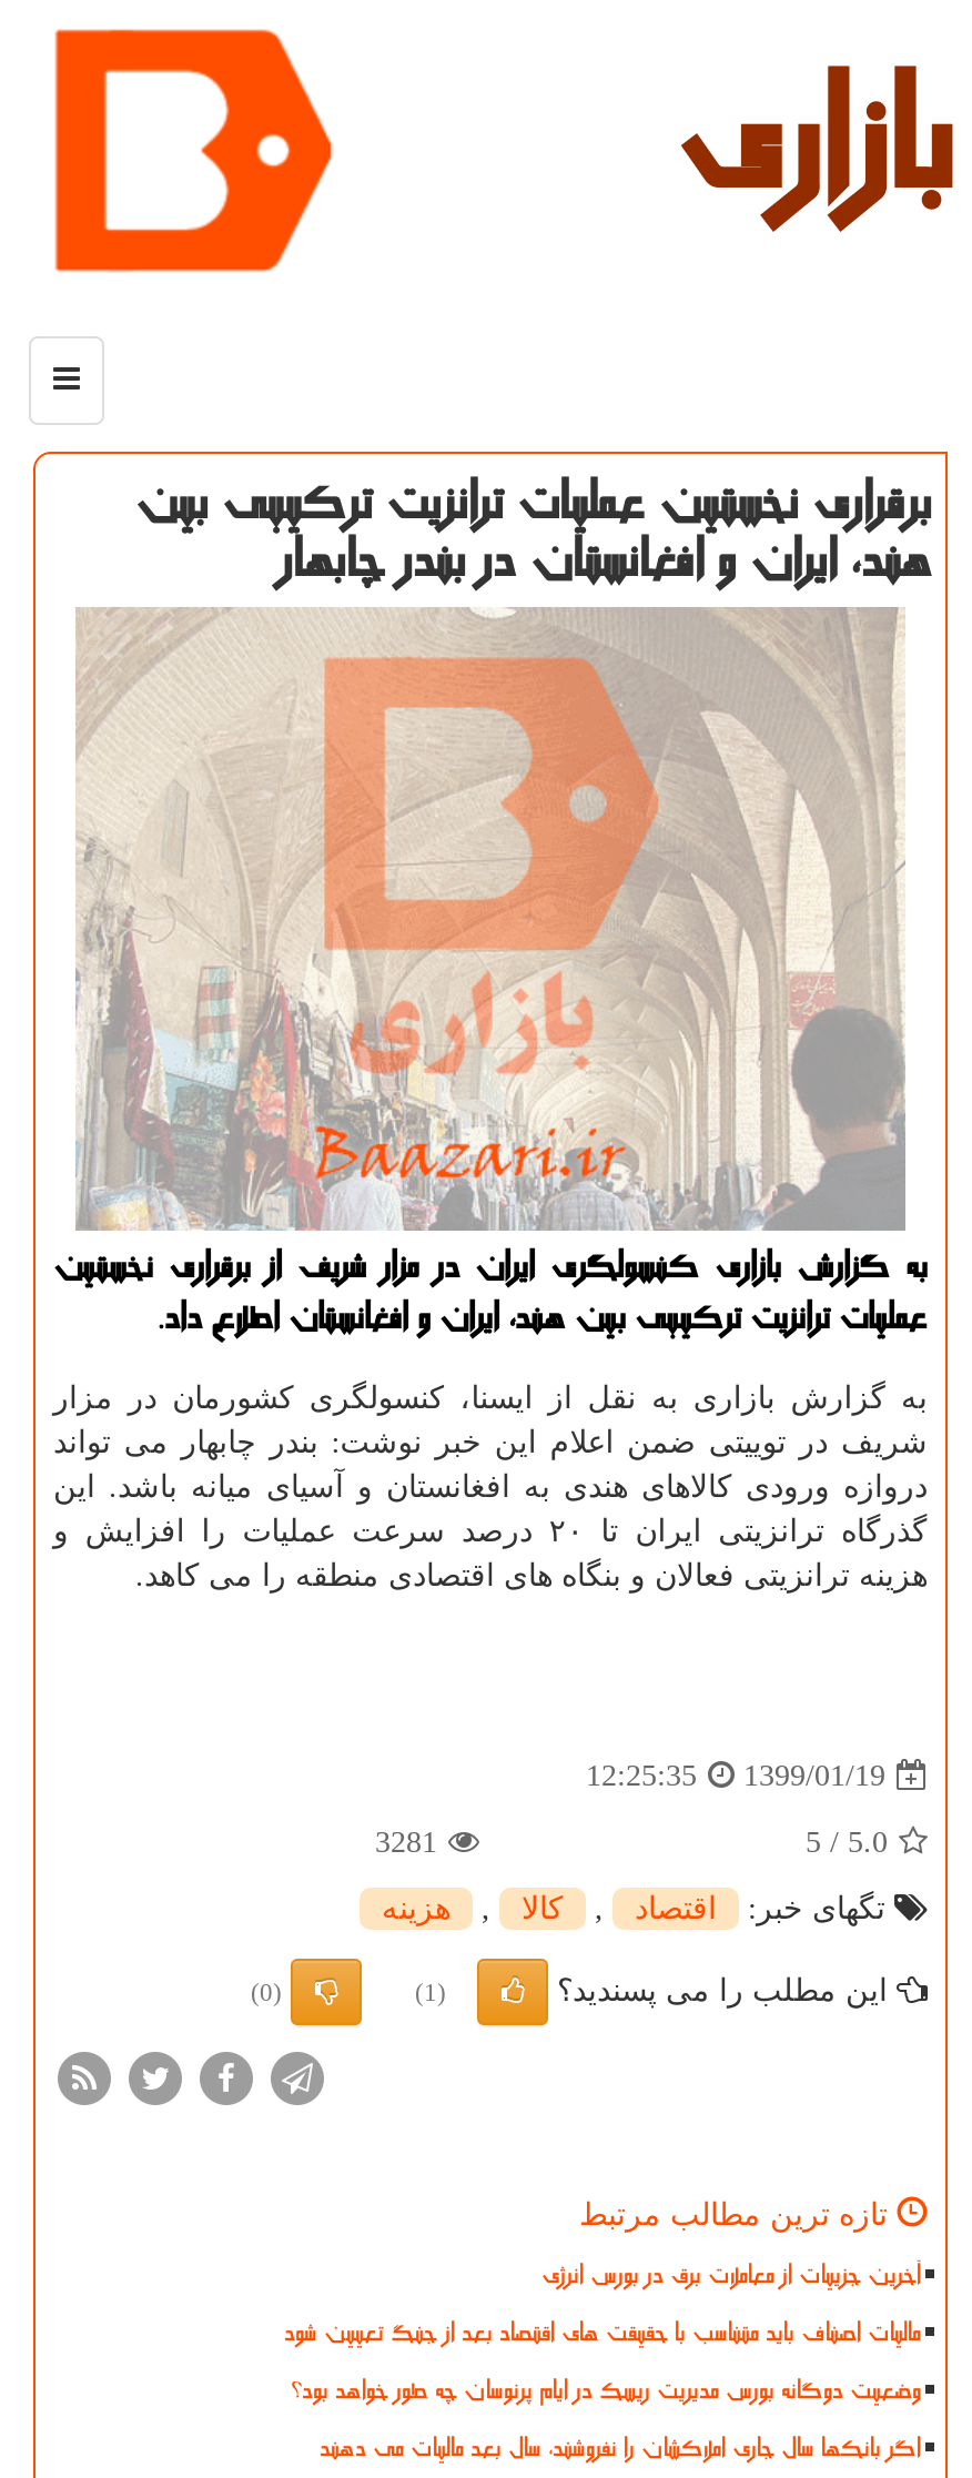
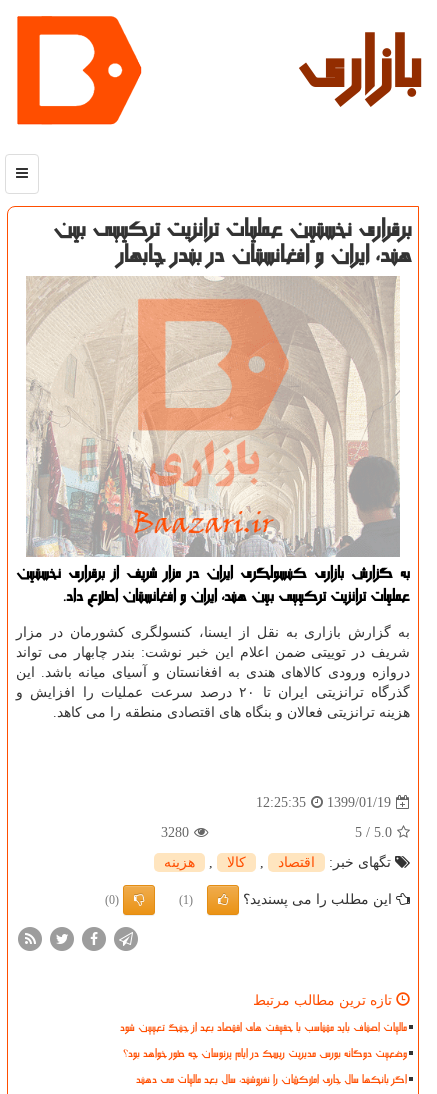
- 3281
+ 3280

- آخرین جزییات از معاملات برق در بورس انرژی
